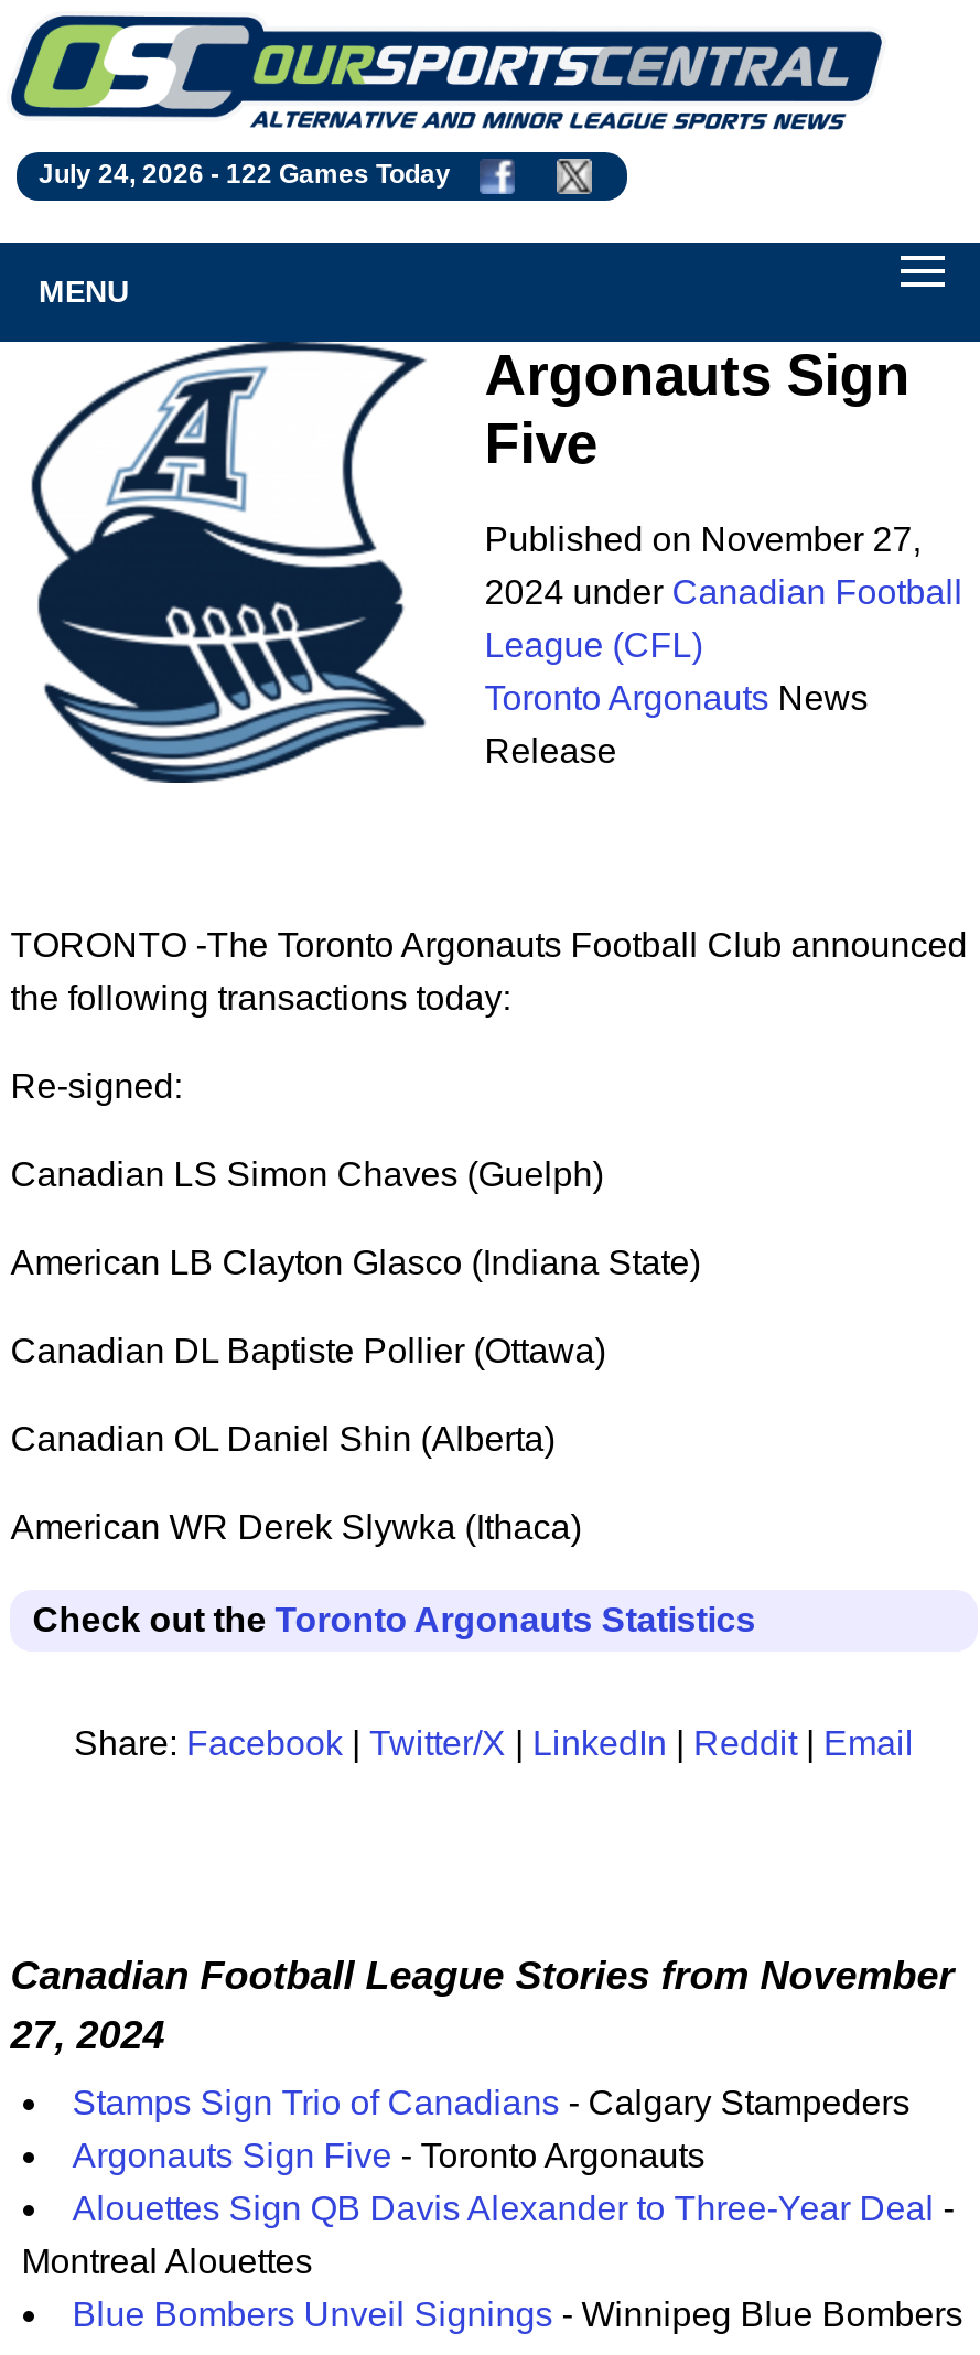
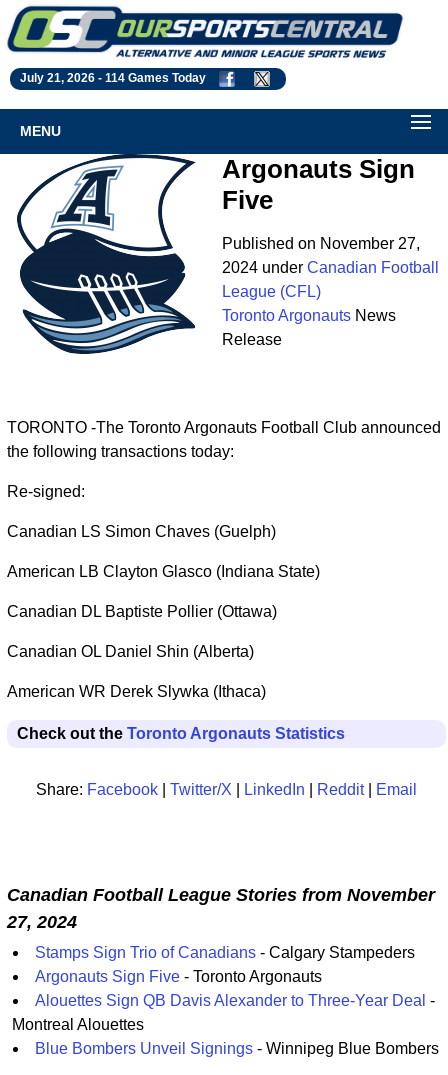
- July 24, 2026 - 122 Games Today
+ July 21, 2026 - 114 Games Today
